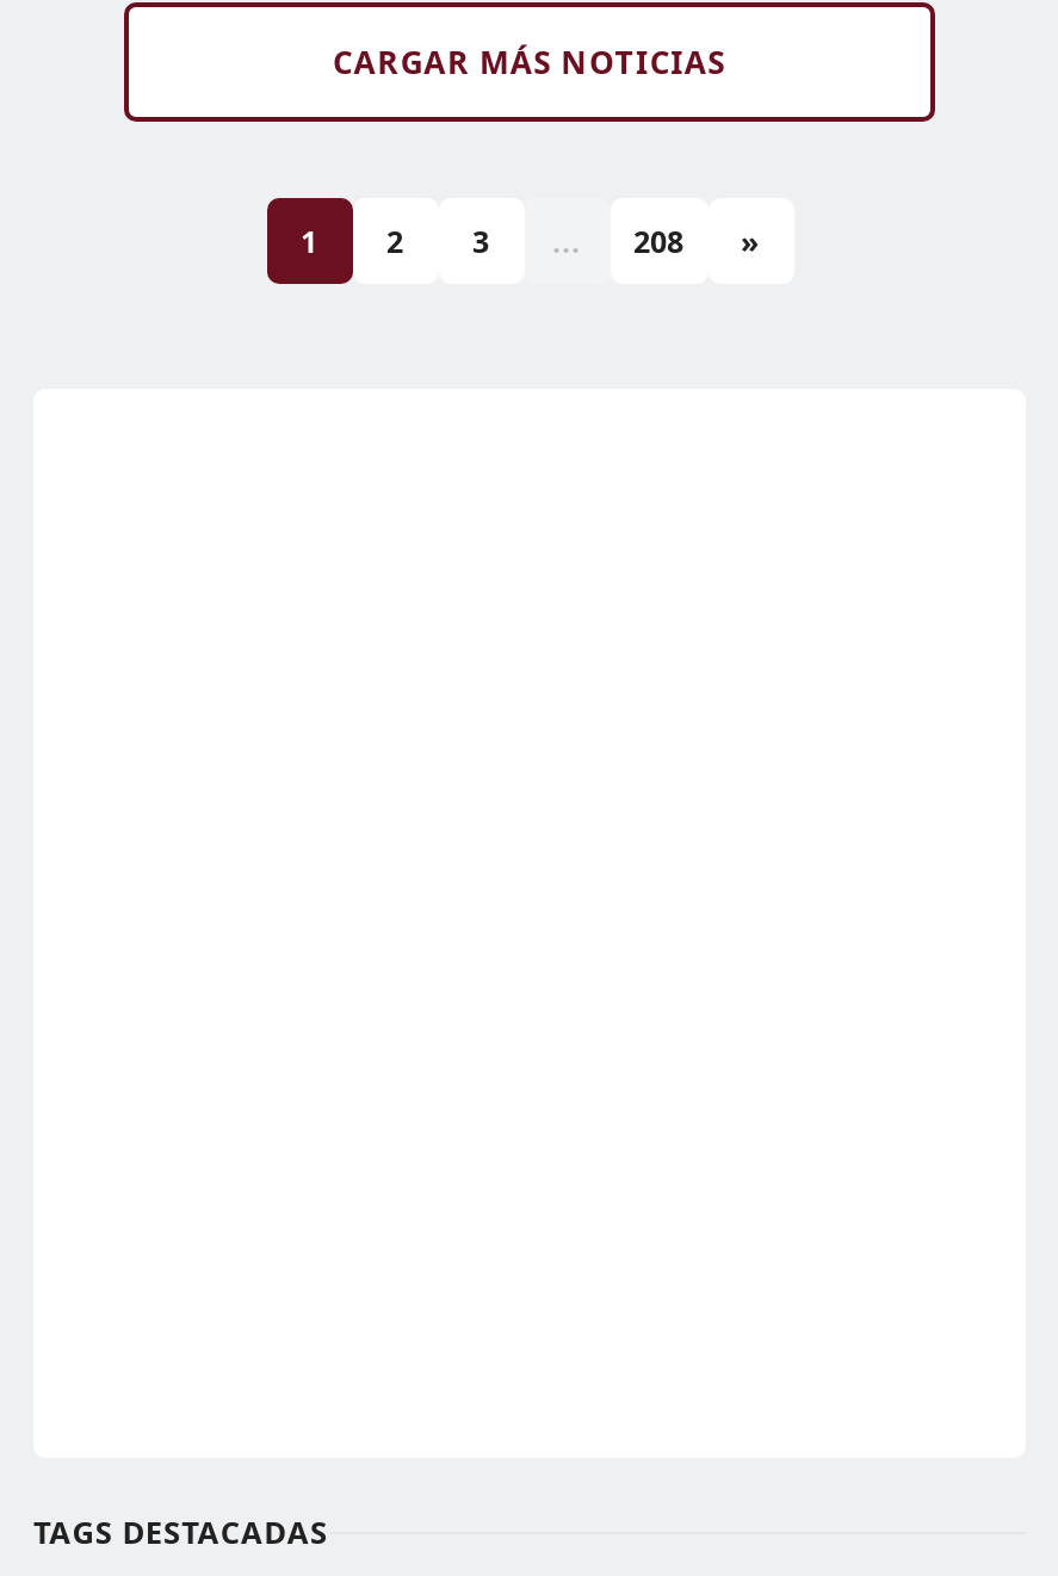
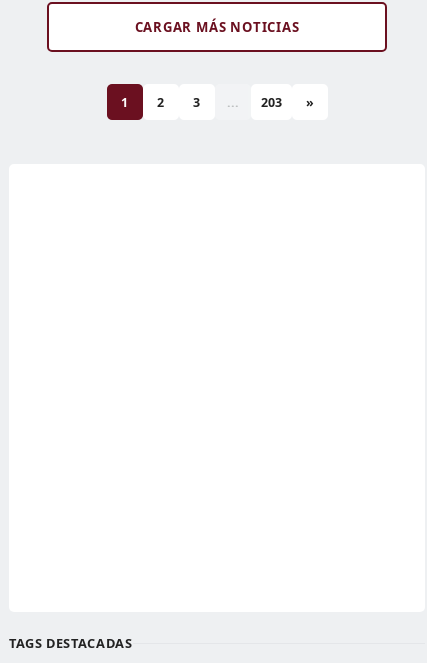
- 208
+ 203
